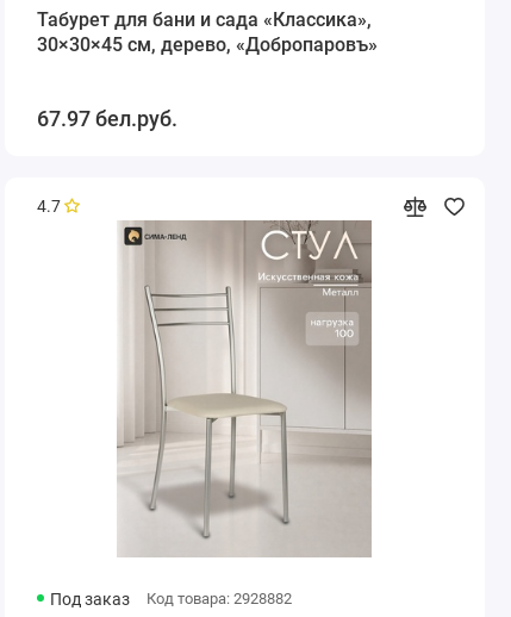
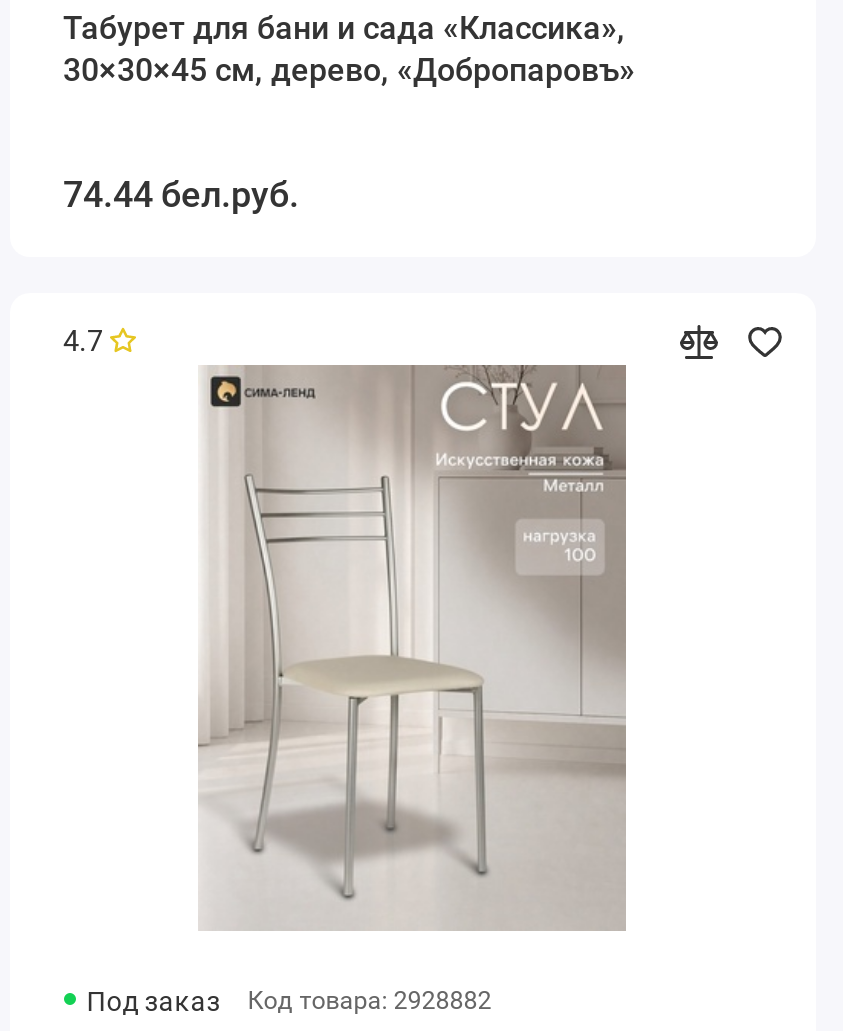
- 67.97 бел.руб.
+ 74.44 бел.руб.
